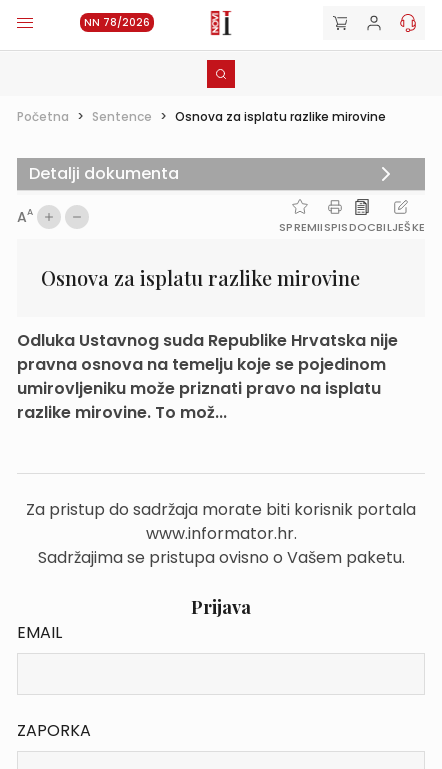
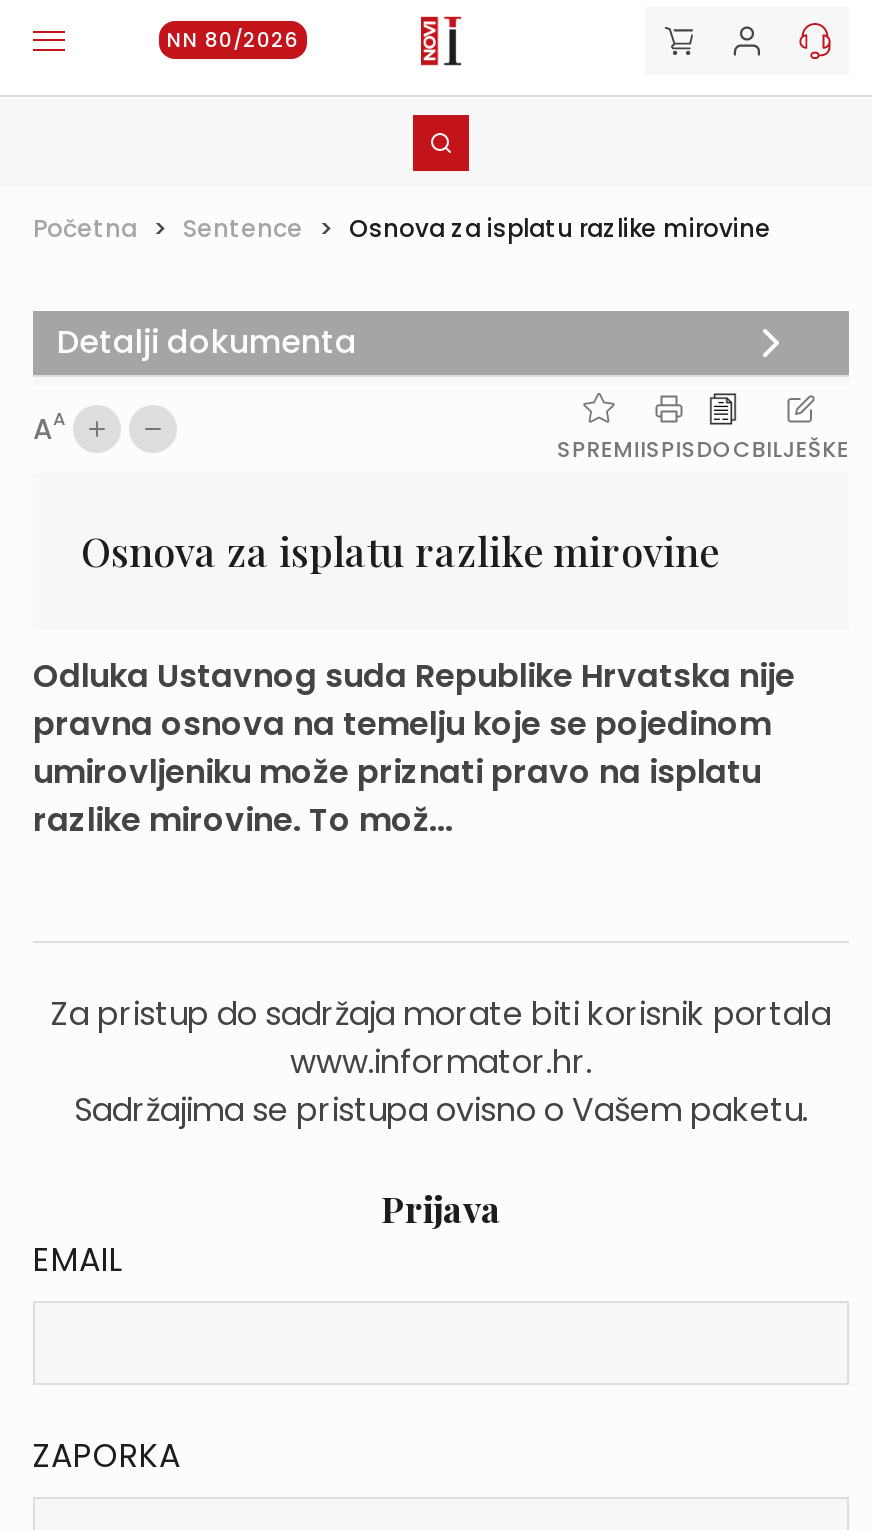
- NN 78/2026
+ NN 80/2026
